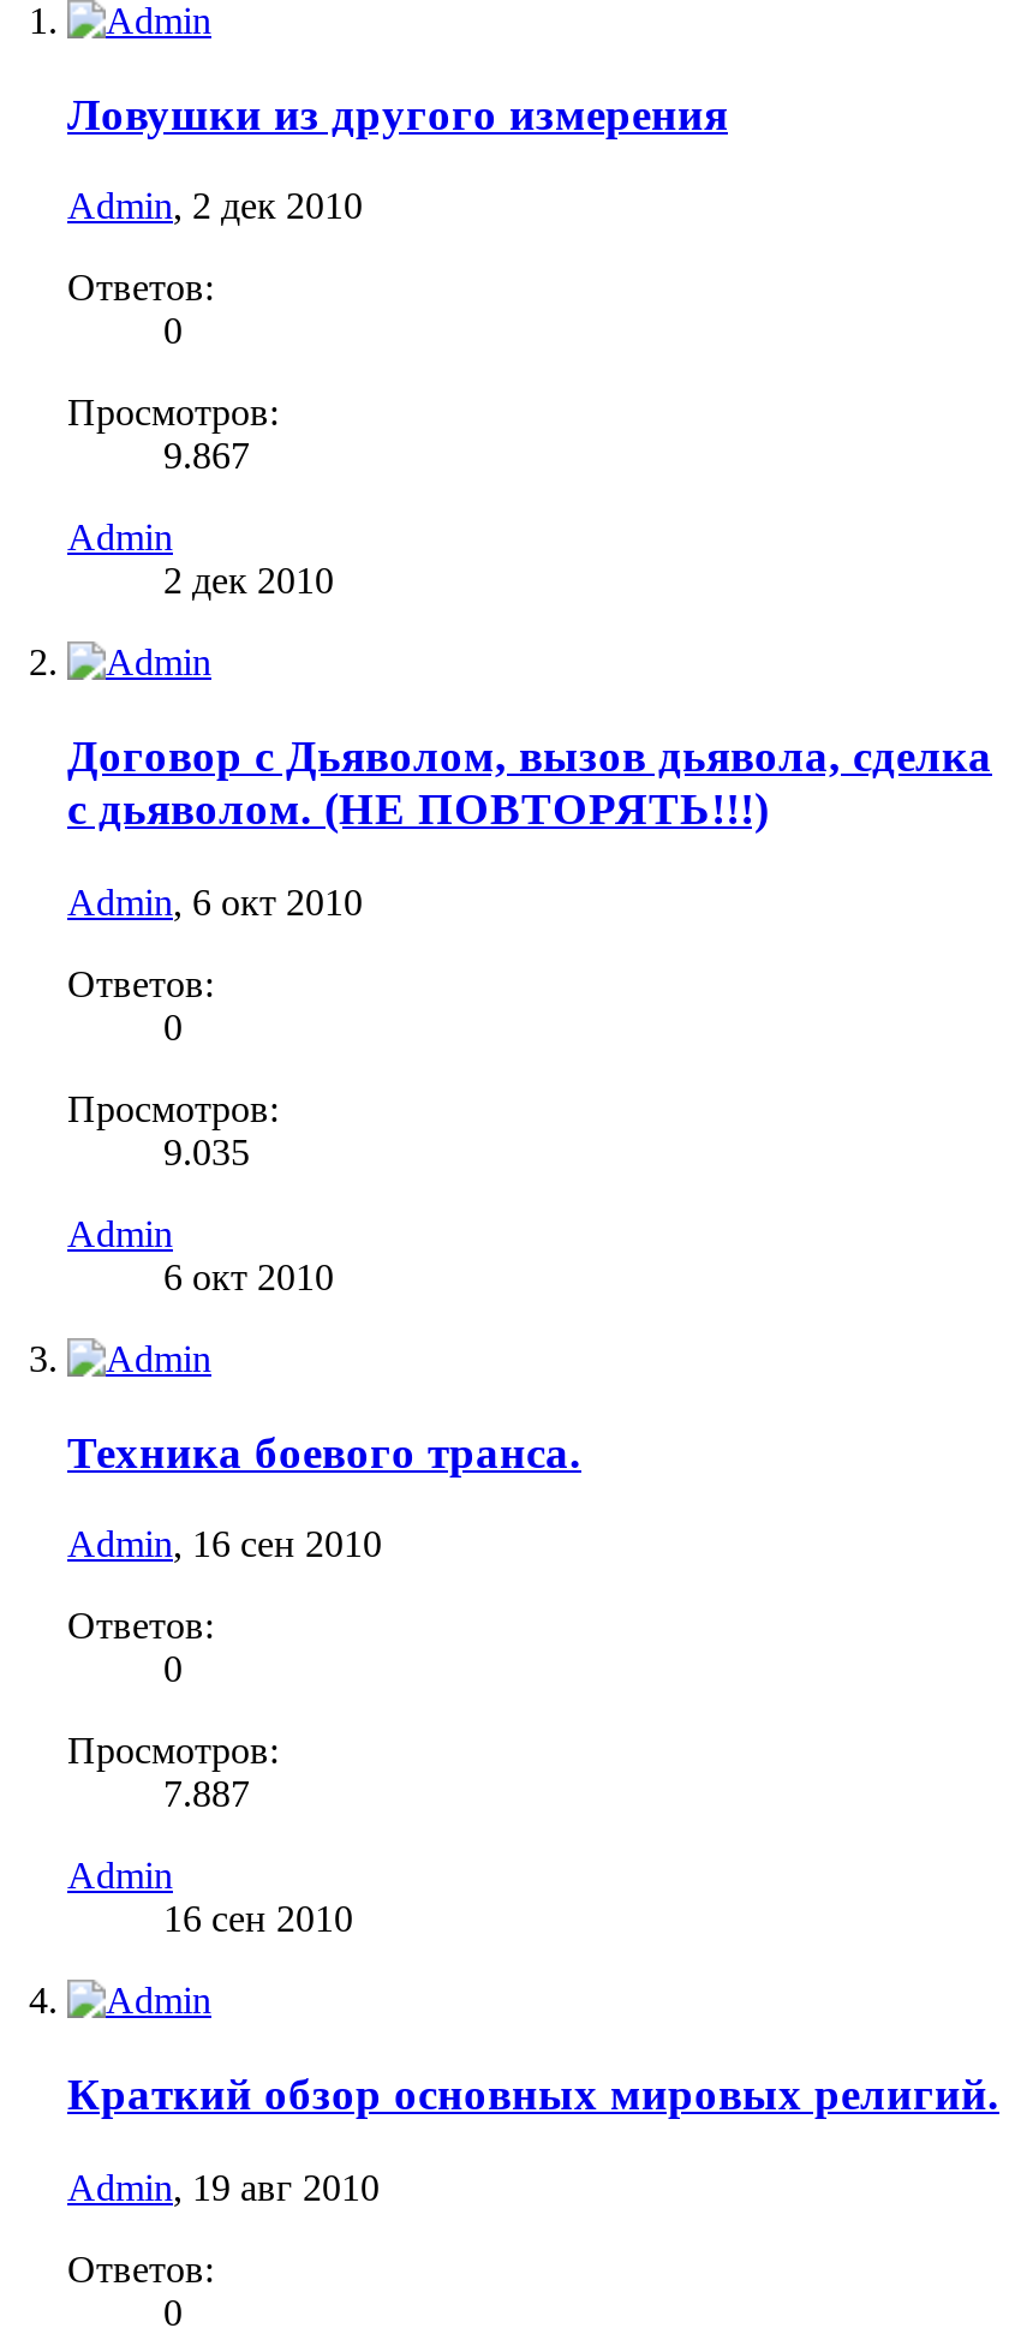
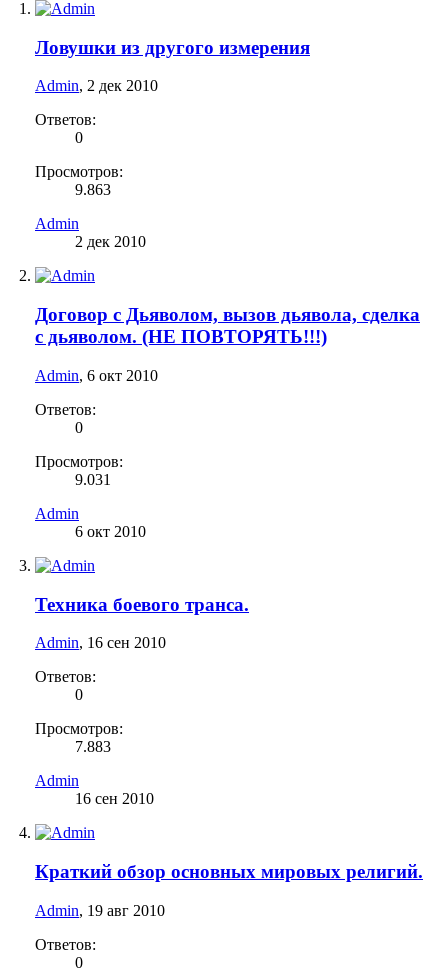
- 9.867
+ 9.863

- 9.035
+ 9.031

- 7.887
+ 7.883
